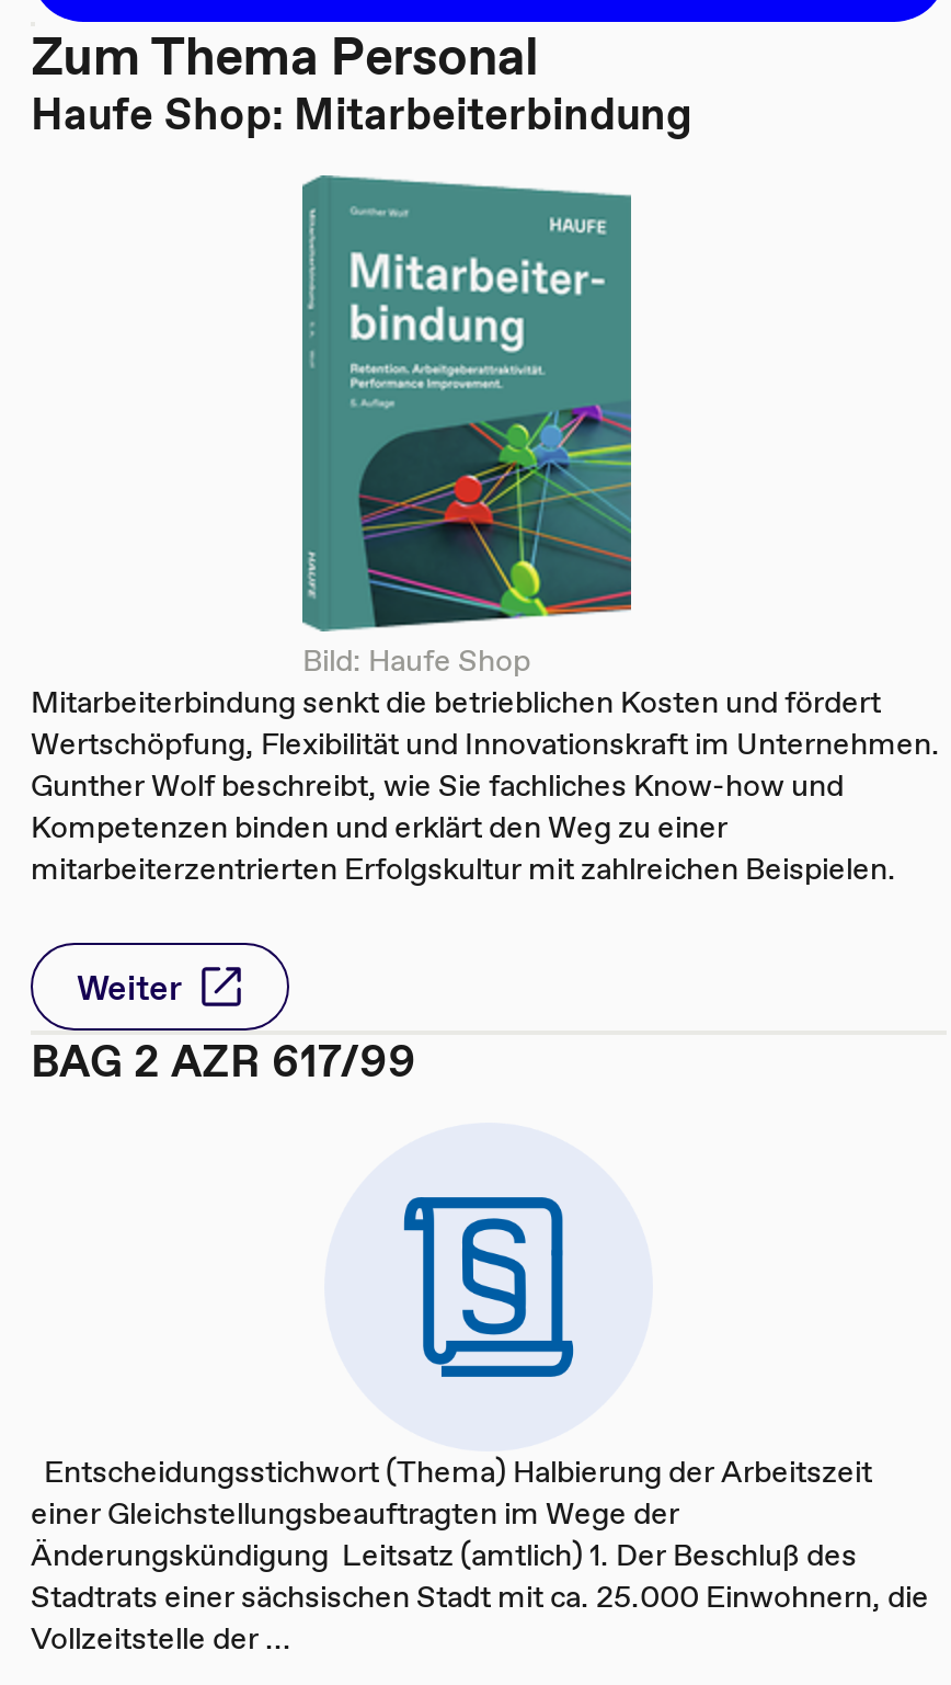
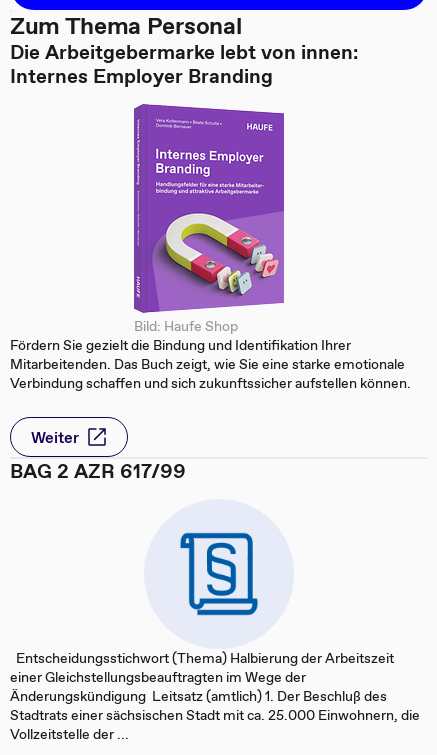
- Haufe Shop: Mitarbeiterbindung
+ Die Arbeitgebermarke lebt von innen:
+ Internes Employer Branding

- [image]
- Mitarbeiterbindung senkt die betrieblichen Kosten und fördert
- Wertschöpfung, Flexibilität und Innovationskraft im Unternehmen.
- Gunther Wolf beschreibt, wie Sie fachliches Know-how und
- Kompetenzen binden und erklärt den Weg zu einer
- mitarbeiterzentrierten Erfolgskultur mit zahlreichen Beispielen.
+ [image]
+ Fördern Sie gezielt die Bindung und Identifikation Ihrer
+ Mitarbeitenden. Das Buch zeigt, wie Sie eine starke emotionale
+ Verbindung schaffen und sich zukunftssicher aufstellen können.

moved down: Bild: Haufe Shop
